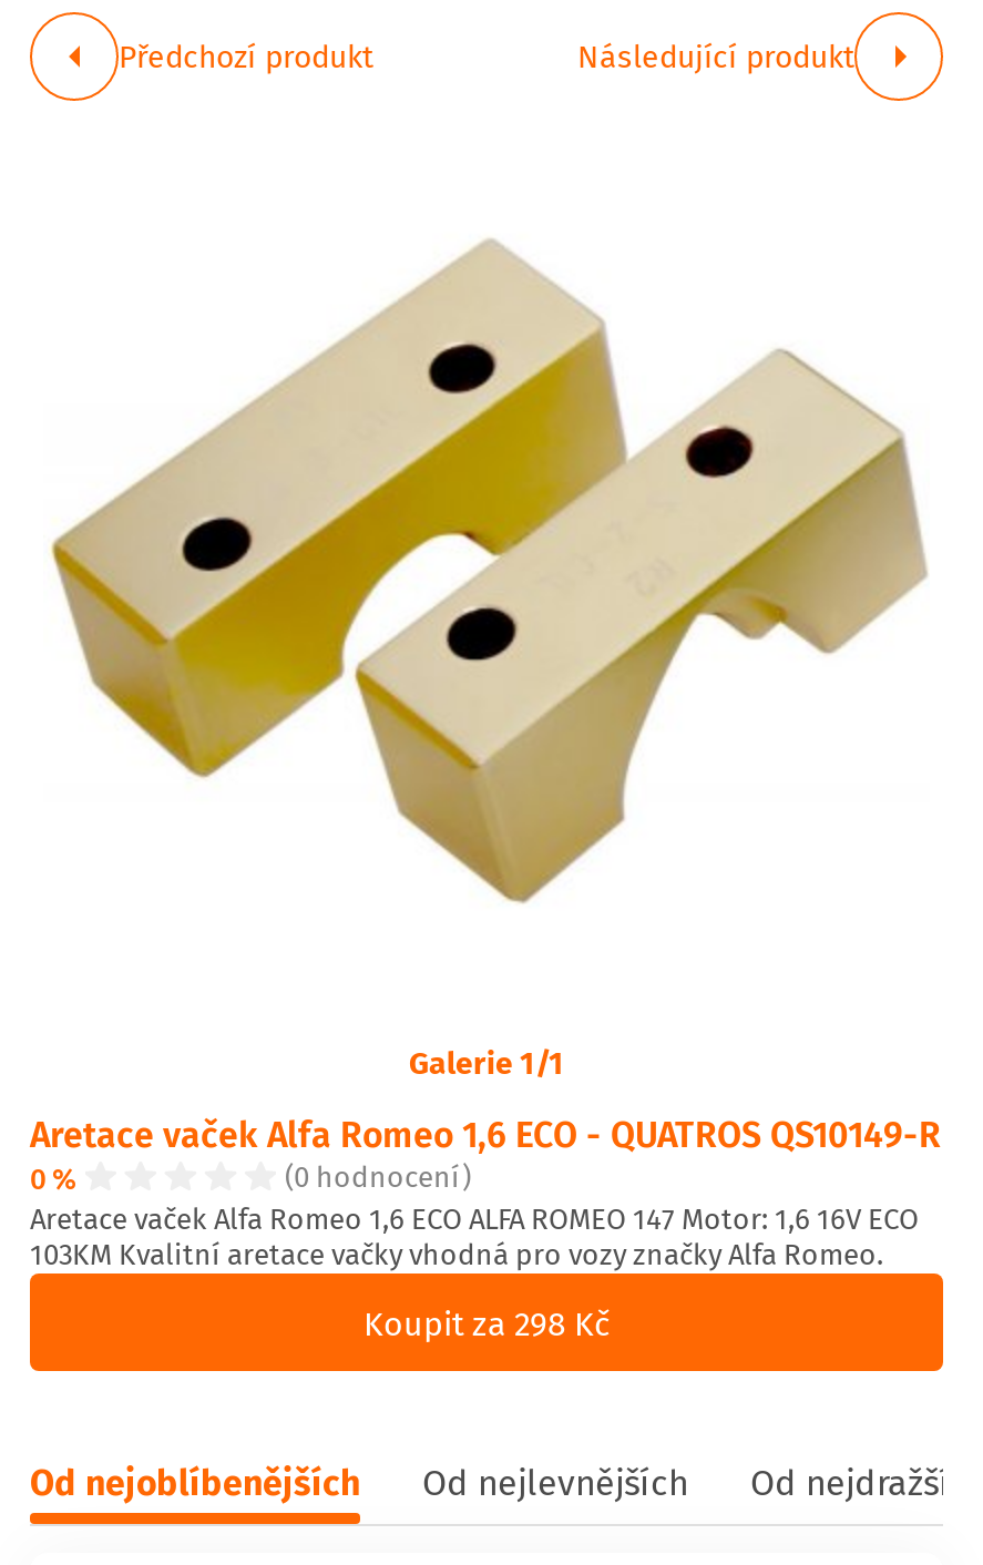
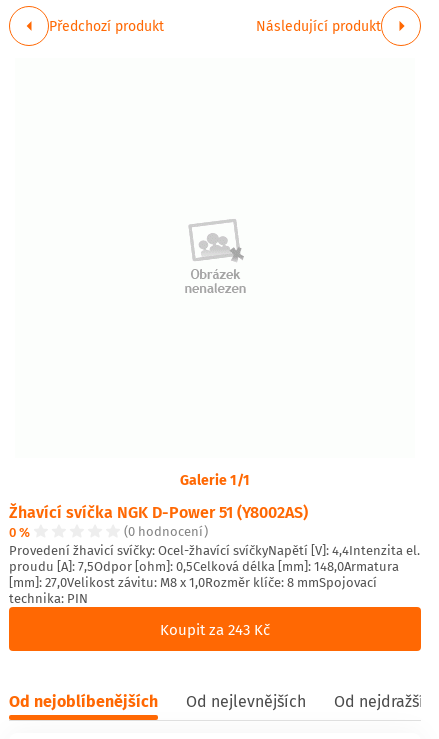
- [image]

- Aretace vaček Alfa Romeo 1,6 ECO - QUATROS QS10149-R
+ Žhavící svíčka NGK D-Power 51 (Y8002AS)

- Aretace vaček Alfa Romeo 1,6 ECO ALFA ROMEO 147 Motor: 1,6 16V ECO
- 103KM Kvalitní aretace vačky vhodná pro vozy značky Alfa Romeo.
+ Provedení žhavicí svíčky: Ocel-žhavící svíčkyNapětí [V]: 4,4Intenzita el.
+ proudu [A]: 7,5Odpor [ohm]: 0,5Celková délka [mm]: 148,0Armatura
+ [mm]: 27,0Velikost závitu: M8 x 1,0Rozměr klíče: 8 mmSpojovací
+ technika: PIN

- Koupit za 298 Kč
+ Koupit za 243 Kč
